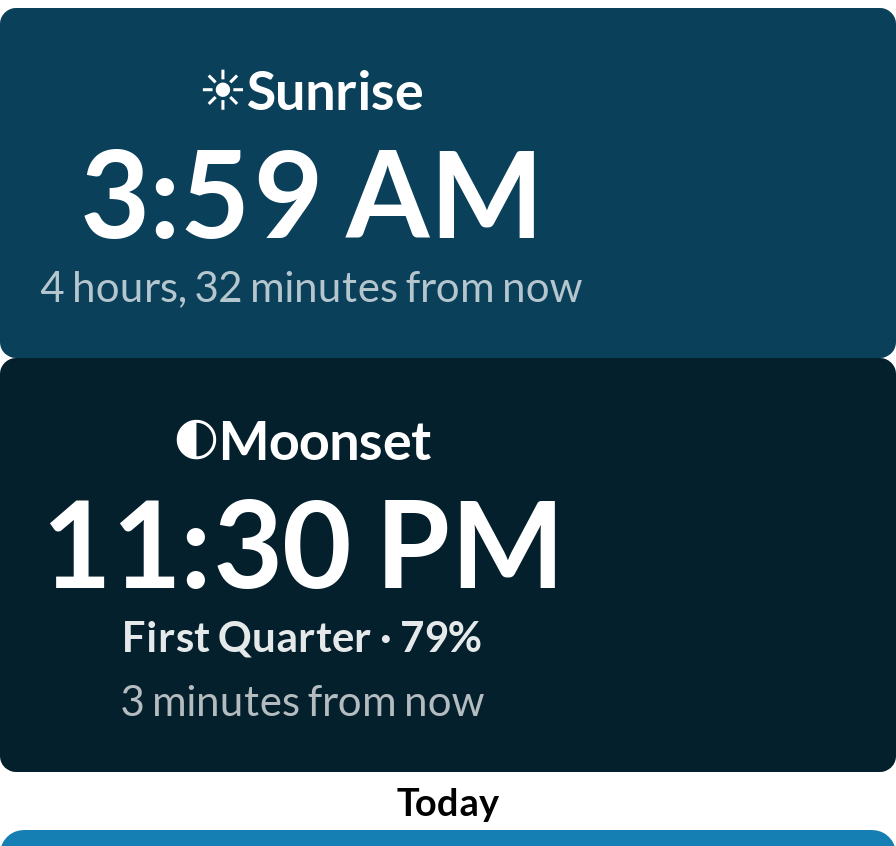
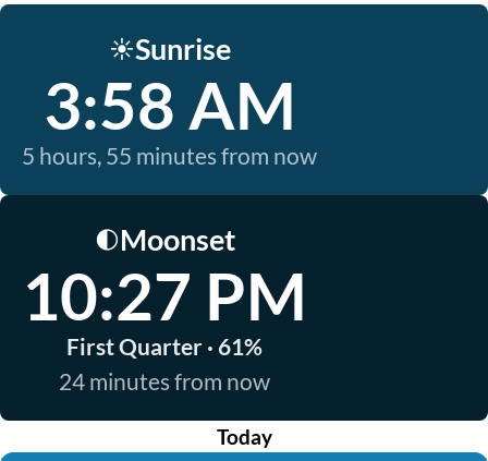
- 3:59 AM
+ 3:58 AM

- 4 hours, 32 minutes from now
+ 5 hours, 55 minutes from now

- 11:30 PM
+ 10:27 PM

- First Quarter · 79%
+ First Quarter · 61%

- 3 minutes from now
+ 24 minutes from now
